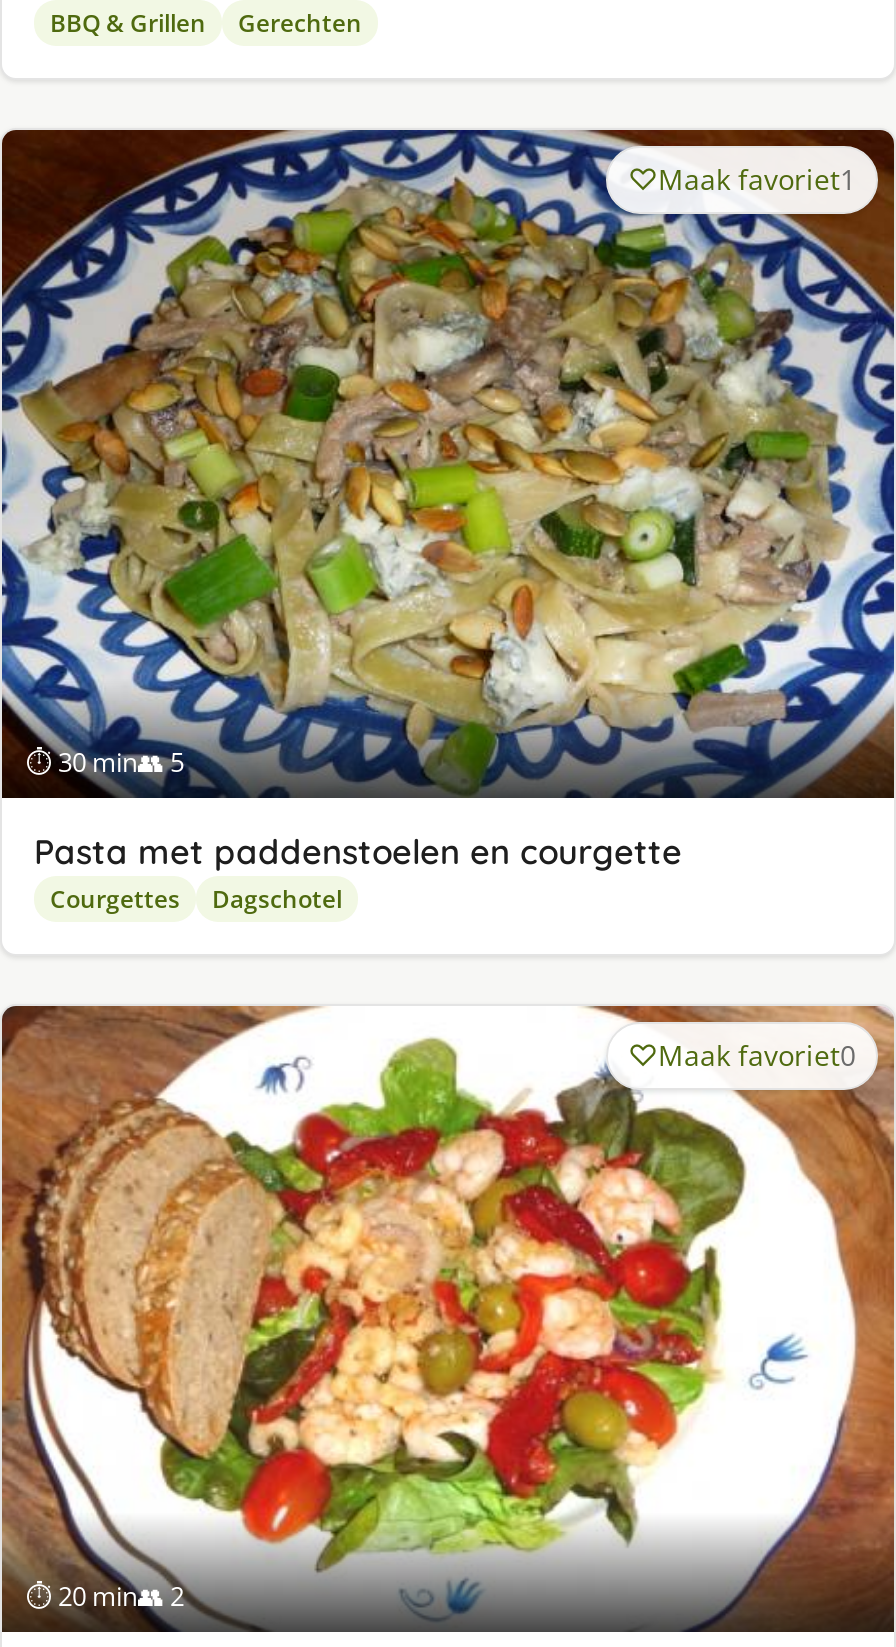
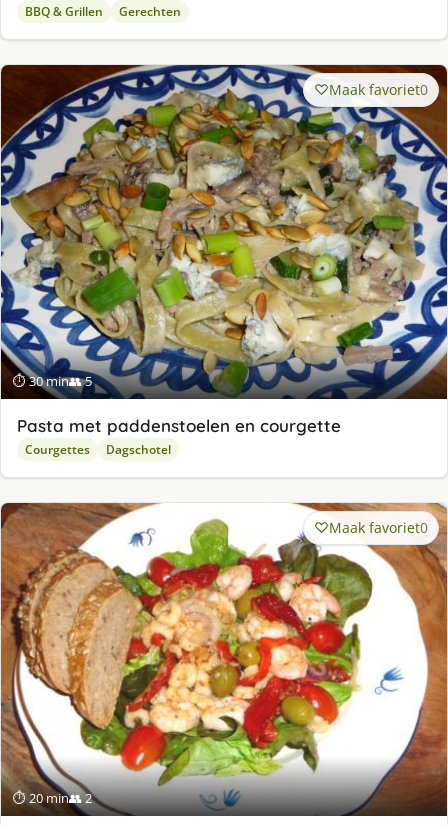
- Maak favoriet1
+ Maak favoriet0
